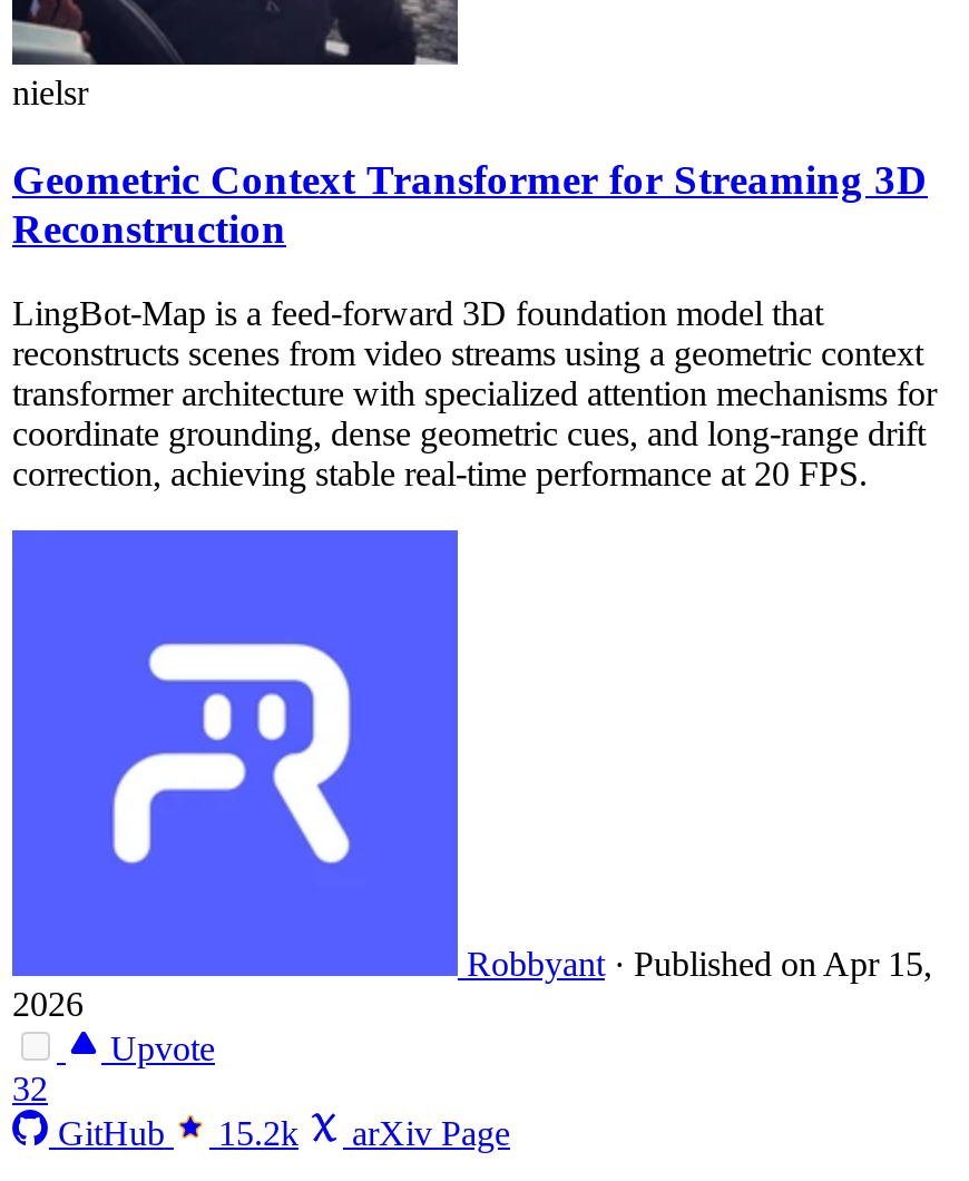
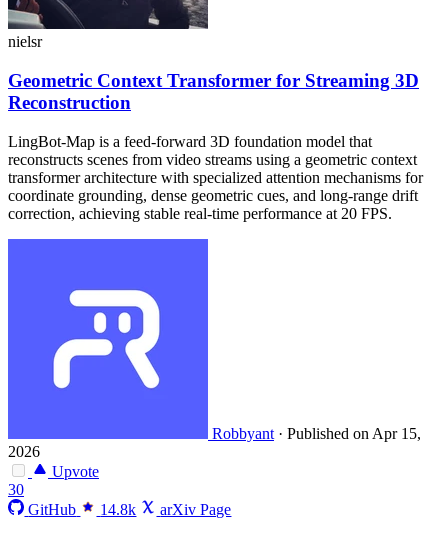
- 32
+ 30

- GitHub 15.2k arXiv Page
+ GitHub 14.8k arXiv Page
